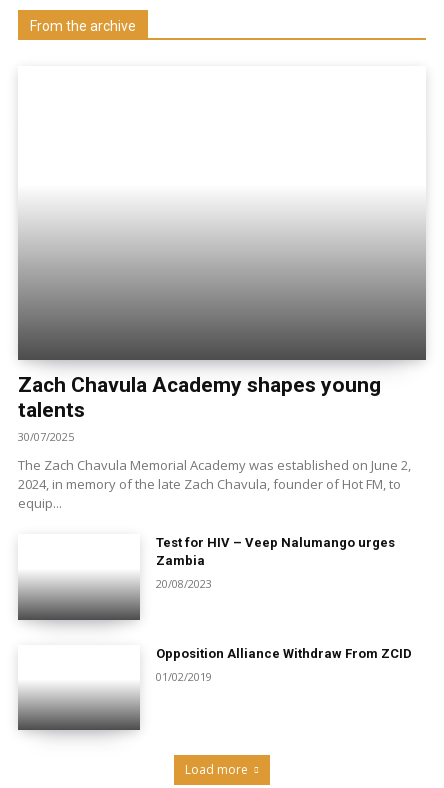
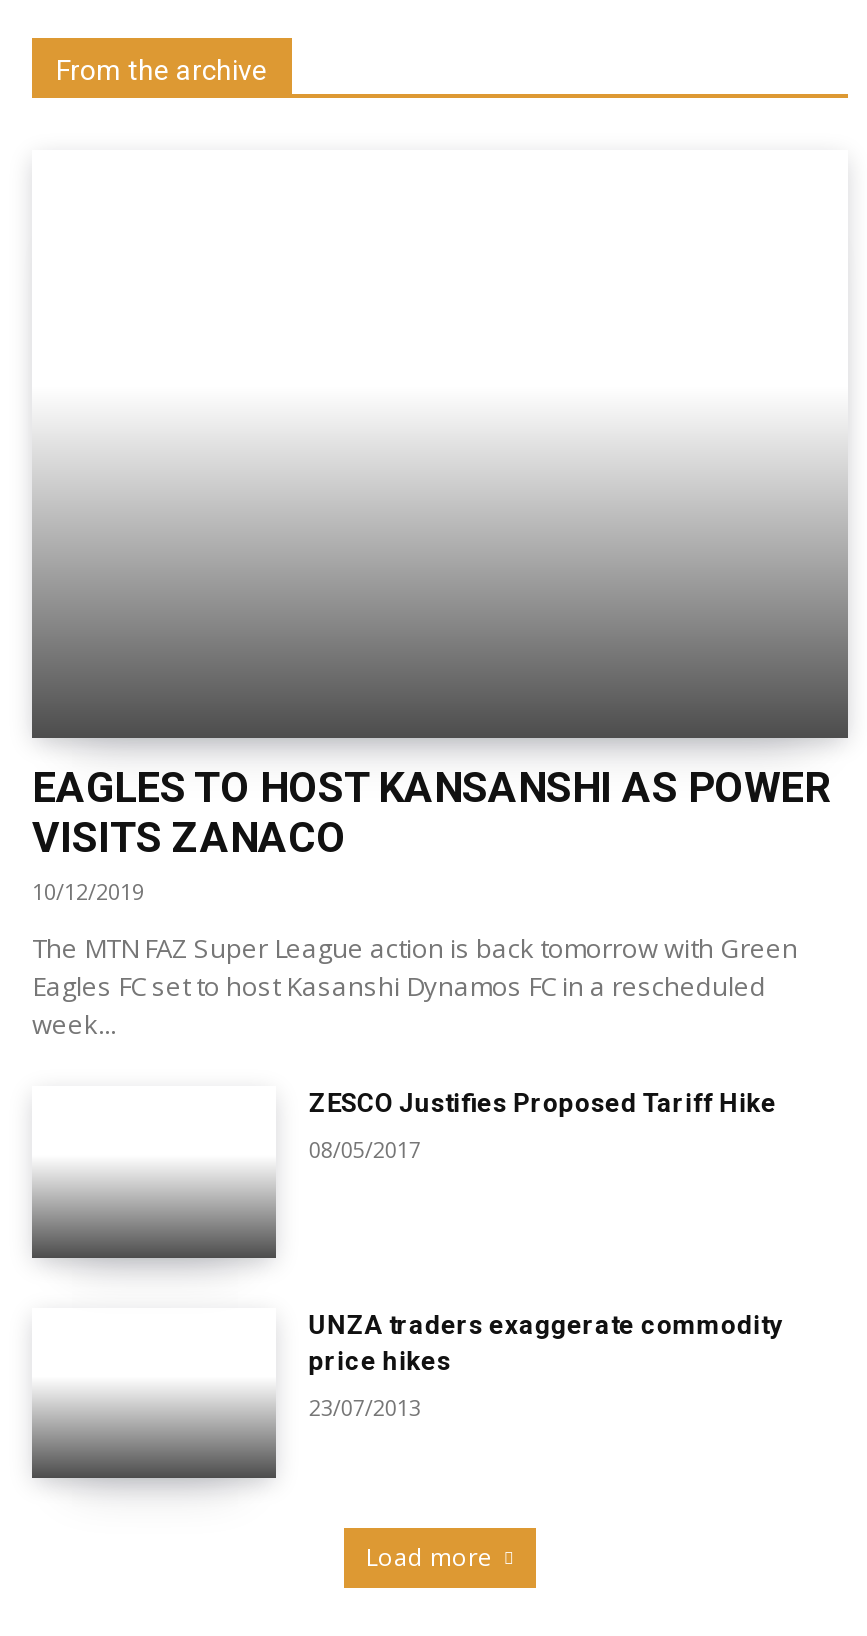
- Zach Chavula Academy shapes young
- talents
- 30/07/2025
+ EAGLES TO HOST KANSANSHI AS POWER
+ VISITS ZANACO
+ 10/12/2019

- The Zach Chavula Memorial Academy was established on June 2,
- 2024, in memory of the late Zach Chavula, founder of Hot FM, to
- equip...
+ The MTN FAZ Super League action is back tomorrow with Green
+ Eagles FC set to host Kasanshi Dynamos FC in a rescheduled
+ week...

- Test for HIV – Veep Nalumango urges
- Zambia
+ ZESCO Justifies Proposed Tariff Hike

- 20/08/2023
+ 08/05/2017

- Opposition Alliance Withdraw From ZCID
+ UNZA traders exaggerate commodity
+ price hikes

- 01/02/2019
+ 23/07/2013
